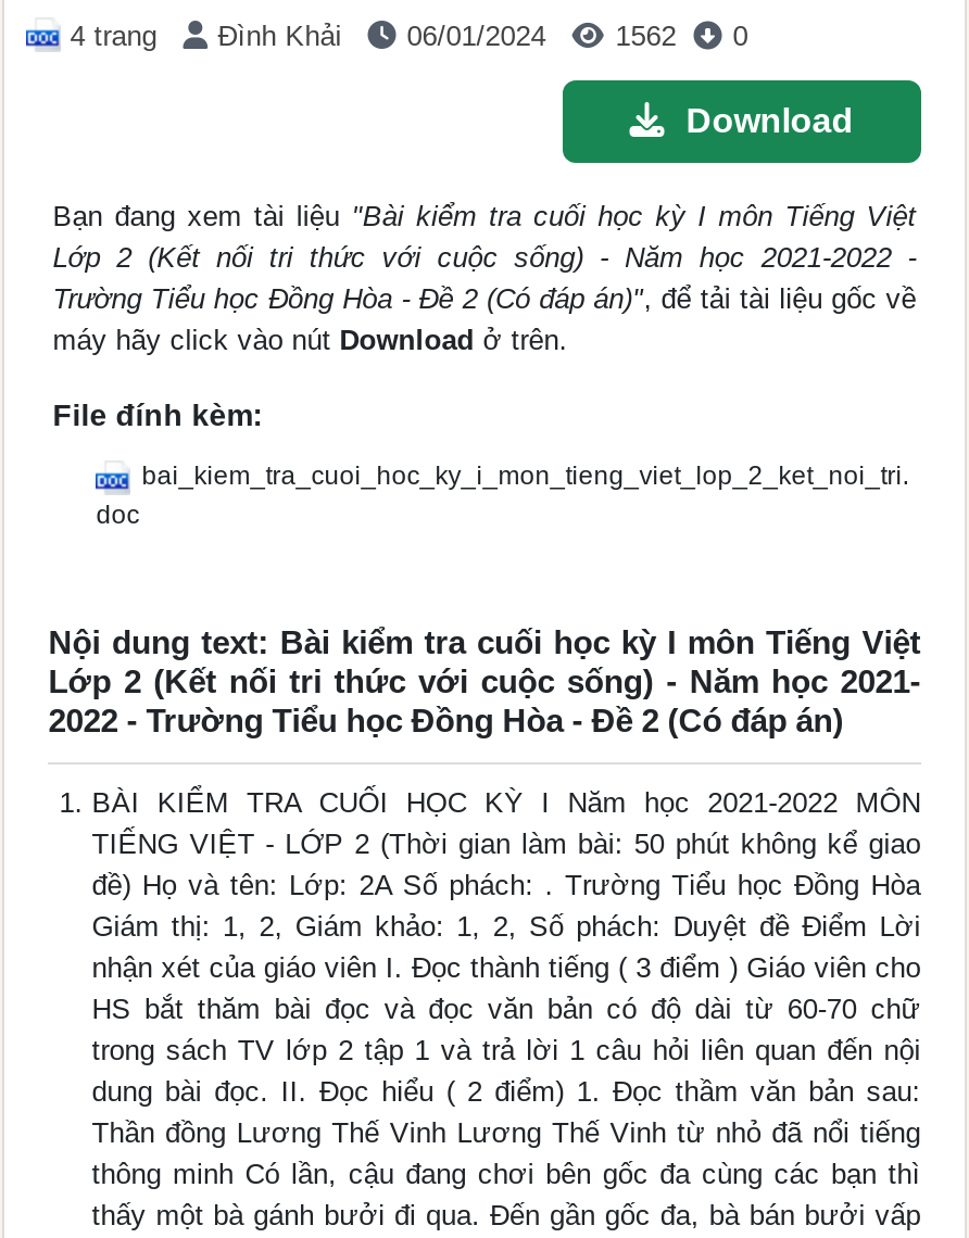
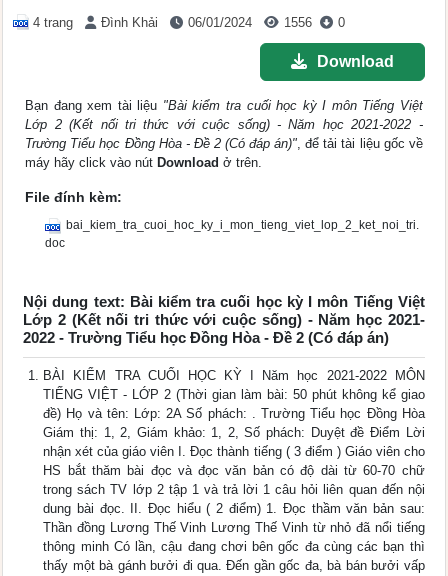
- 1562 0
+ 1556 0
